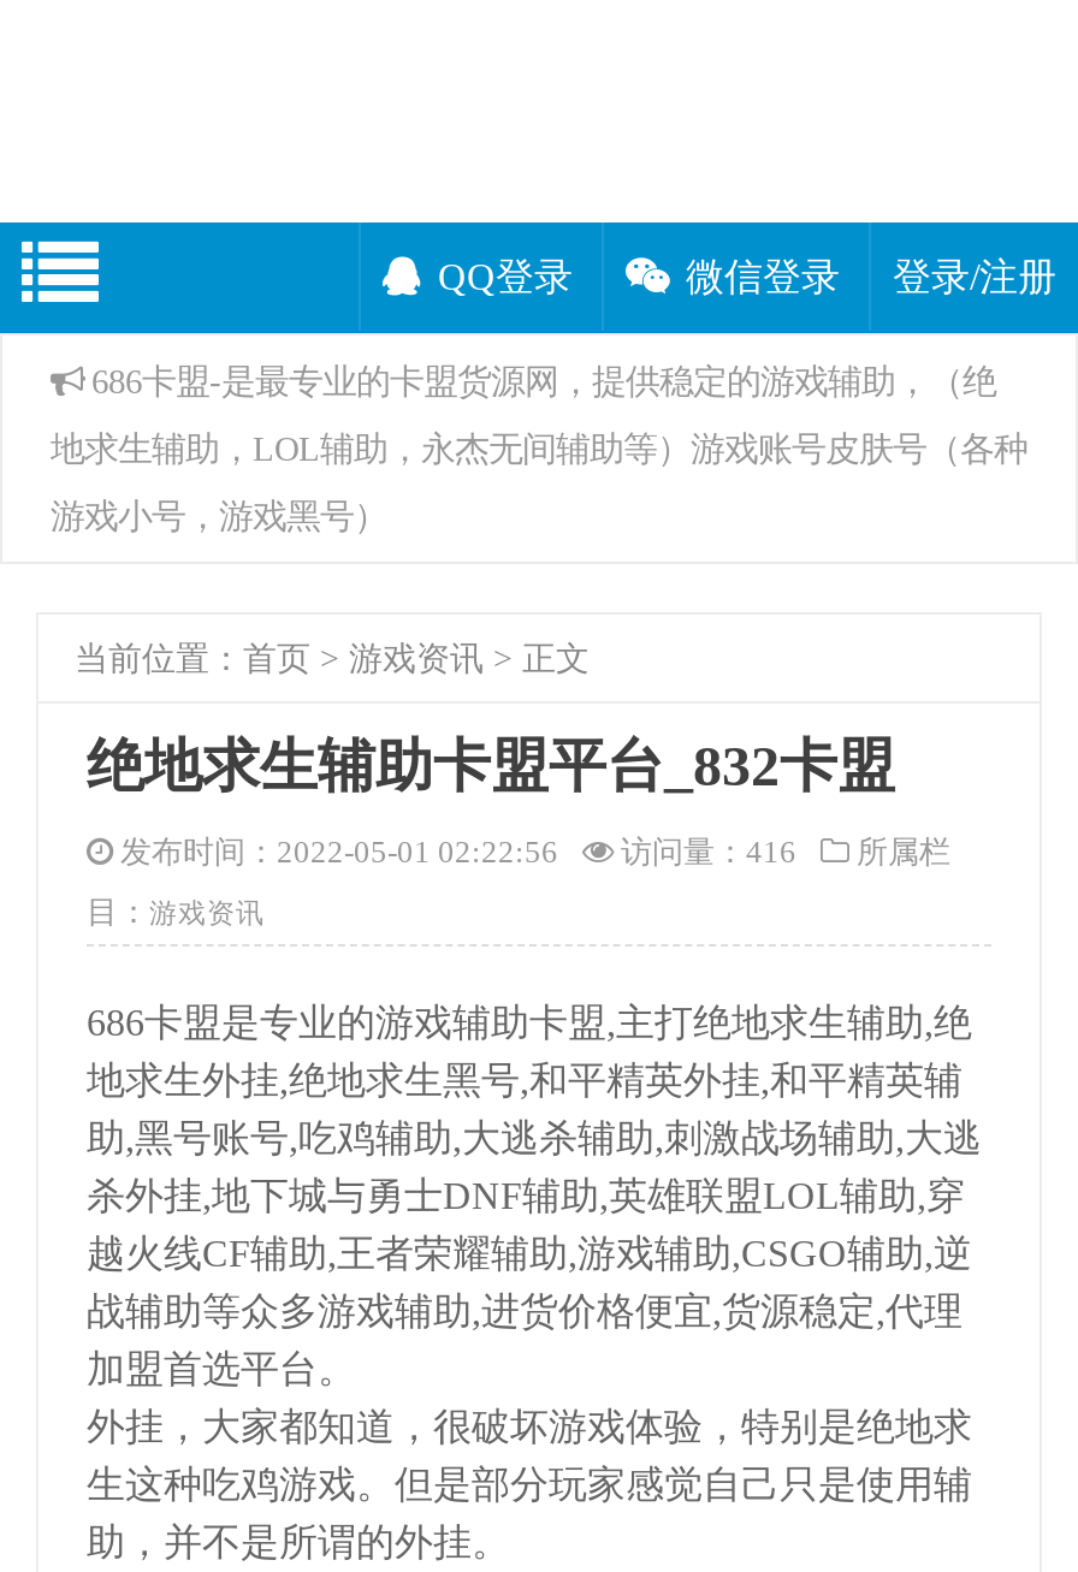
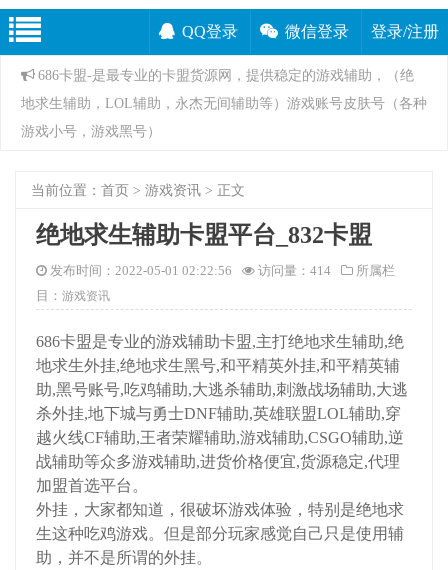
- 发布时间：2022-05-01 02:22:56 访问量：416 所属栏
+ 发布时间：2022-05-01 02:22:56 访问量：414 所属栏
